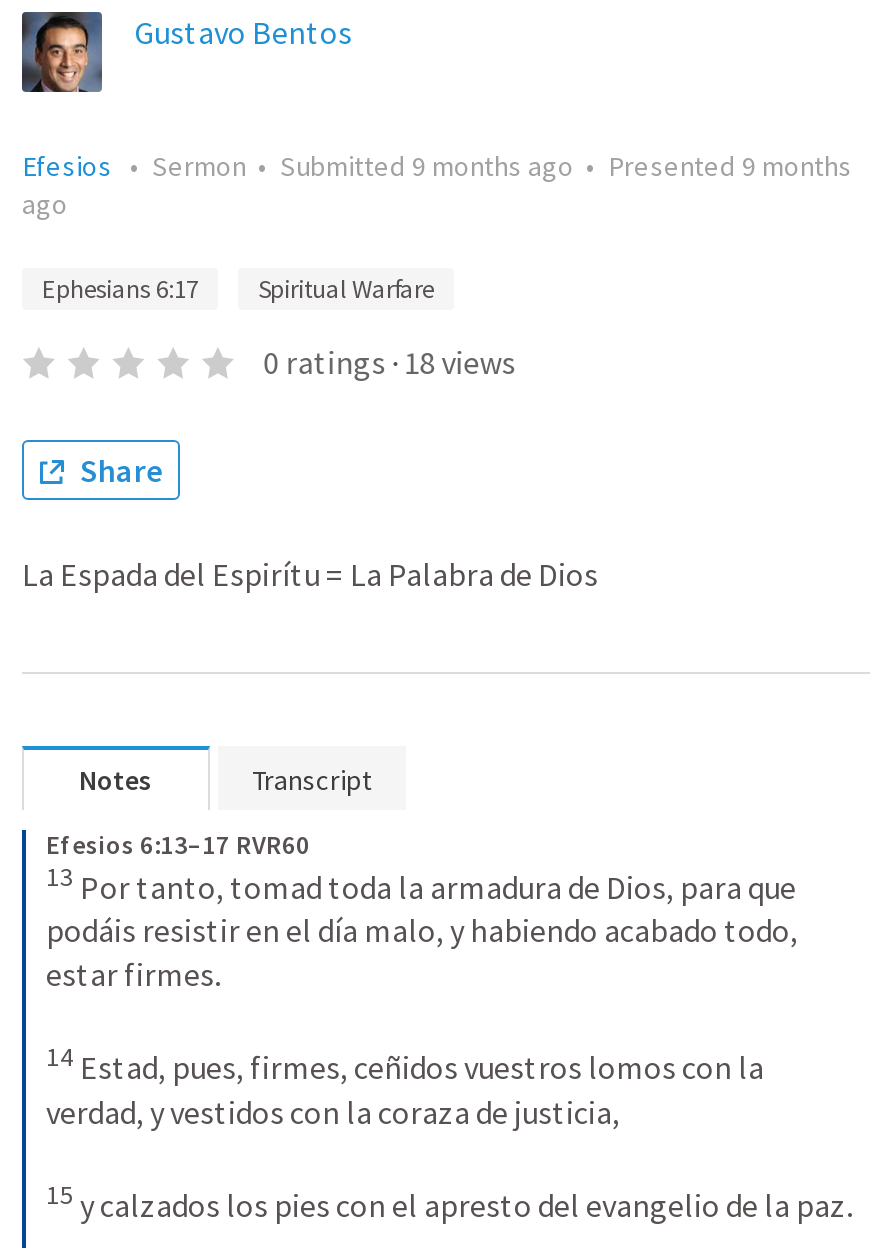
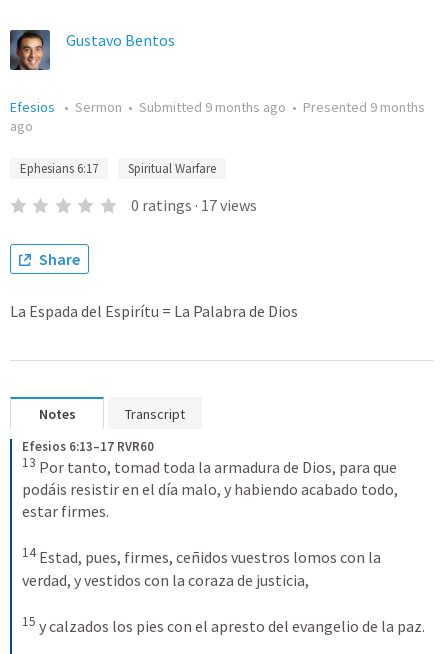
- 0 ratings · 18 views
+ 0 ratings · 17 views
